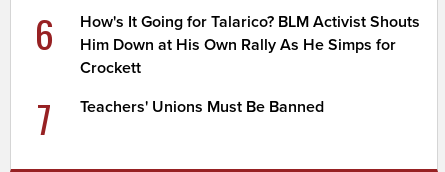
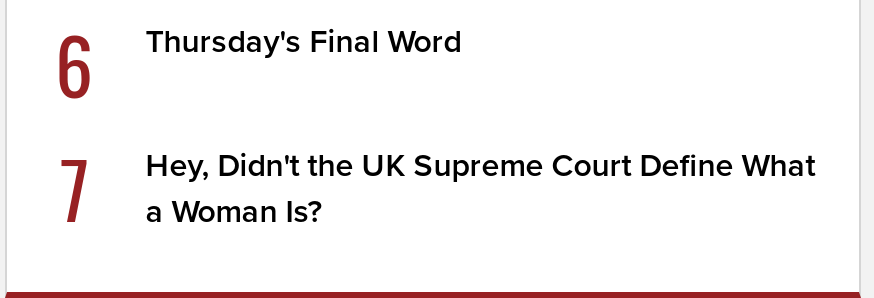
- How's It Going for Talarico? BLM Activist Shouts
- Him Down at His Own Rally As He Simps for
- Crockett
+ Thursday's Final Word

- Teachers' Unions Must Be Banned
+ Hey, Didn't the UK Supreme Court Define What
+ a Woman Is?
